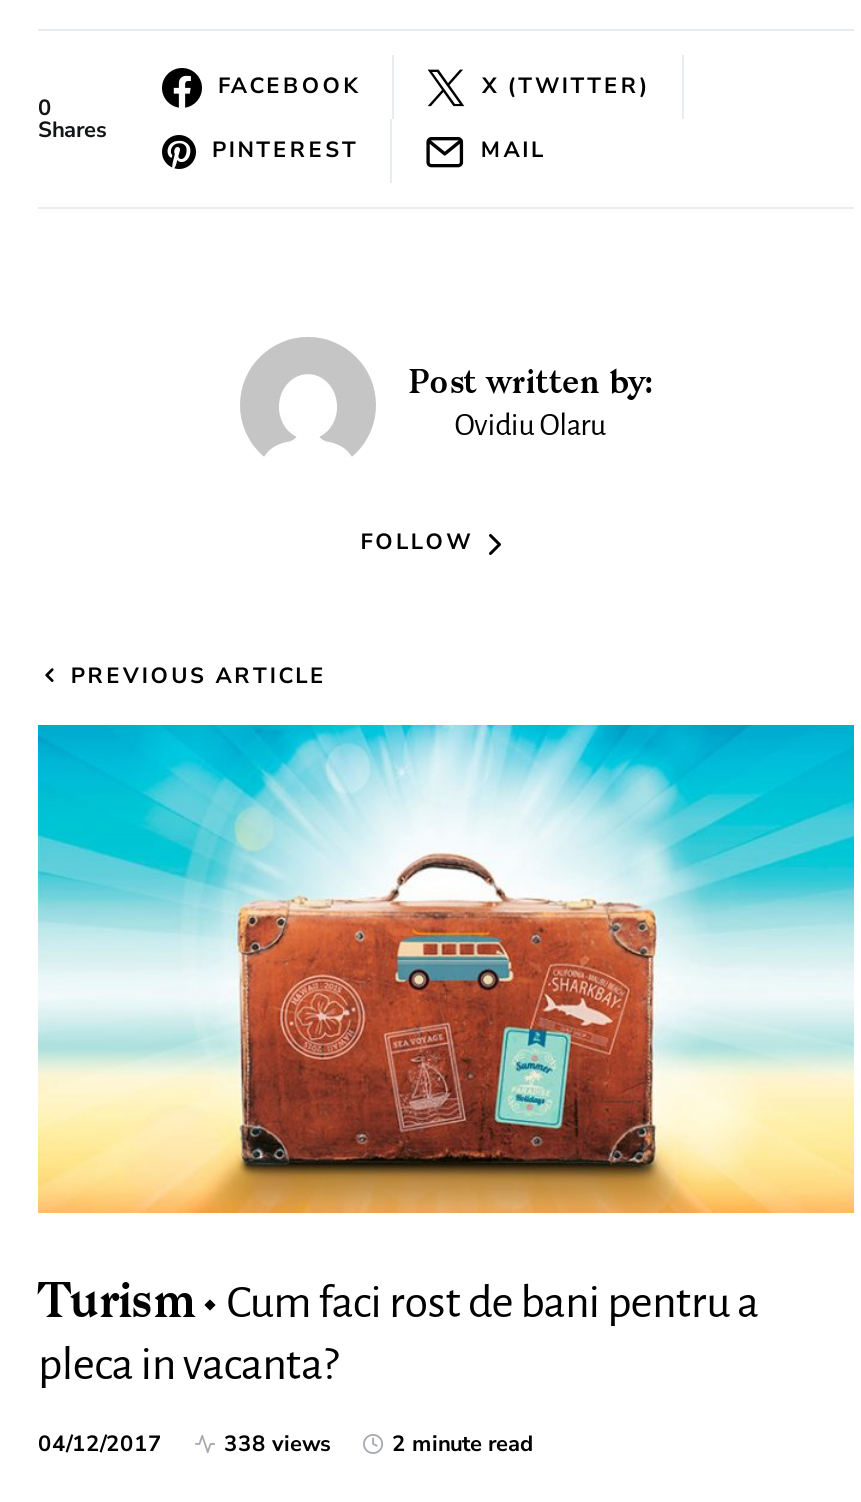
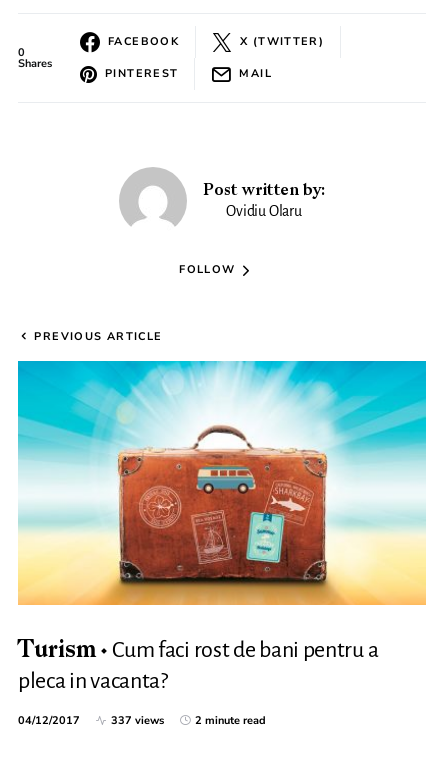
- 338 views
+ 337 views
